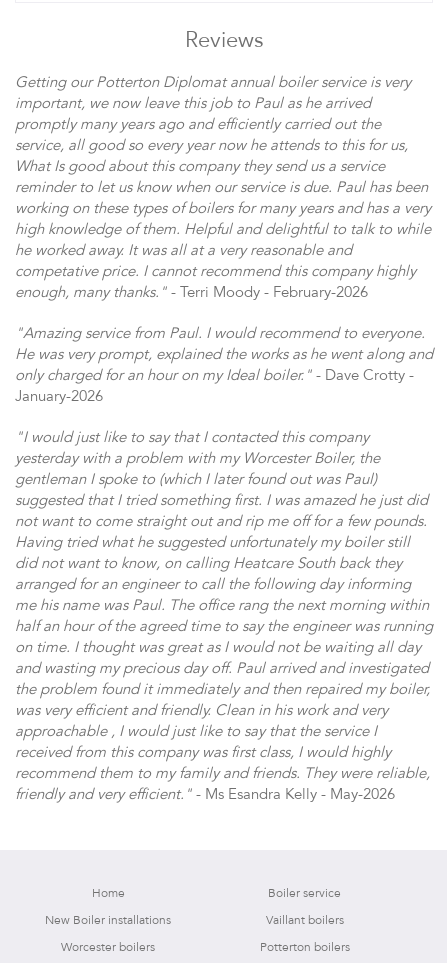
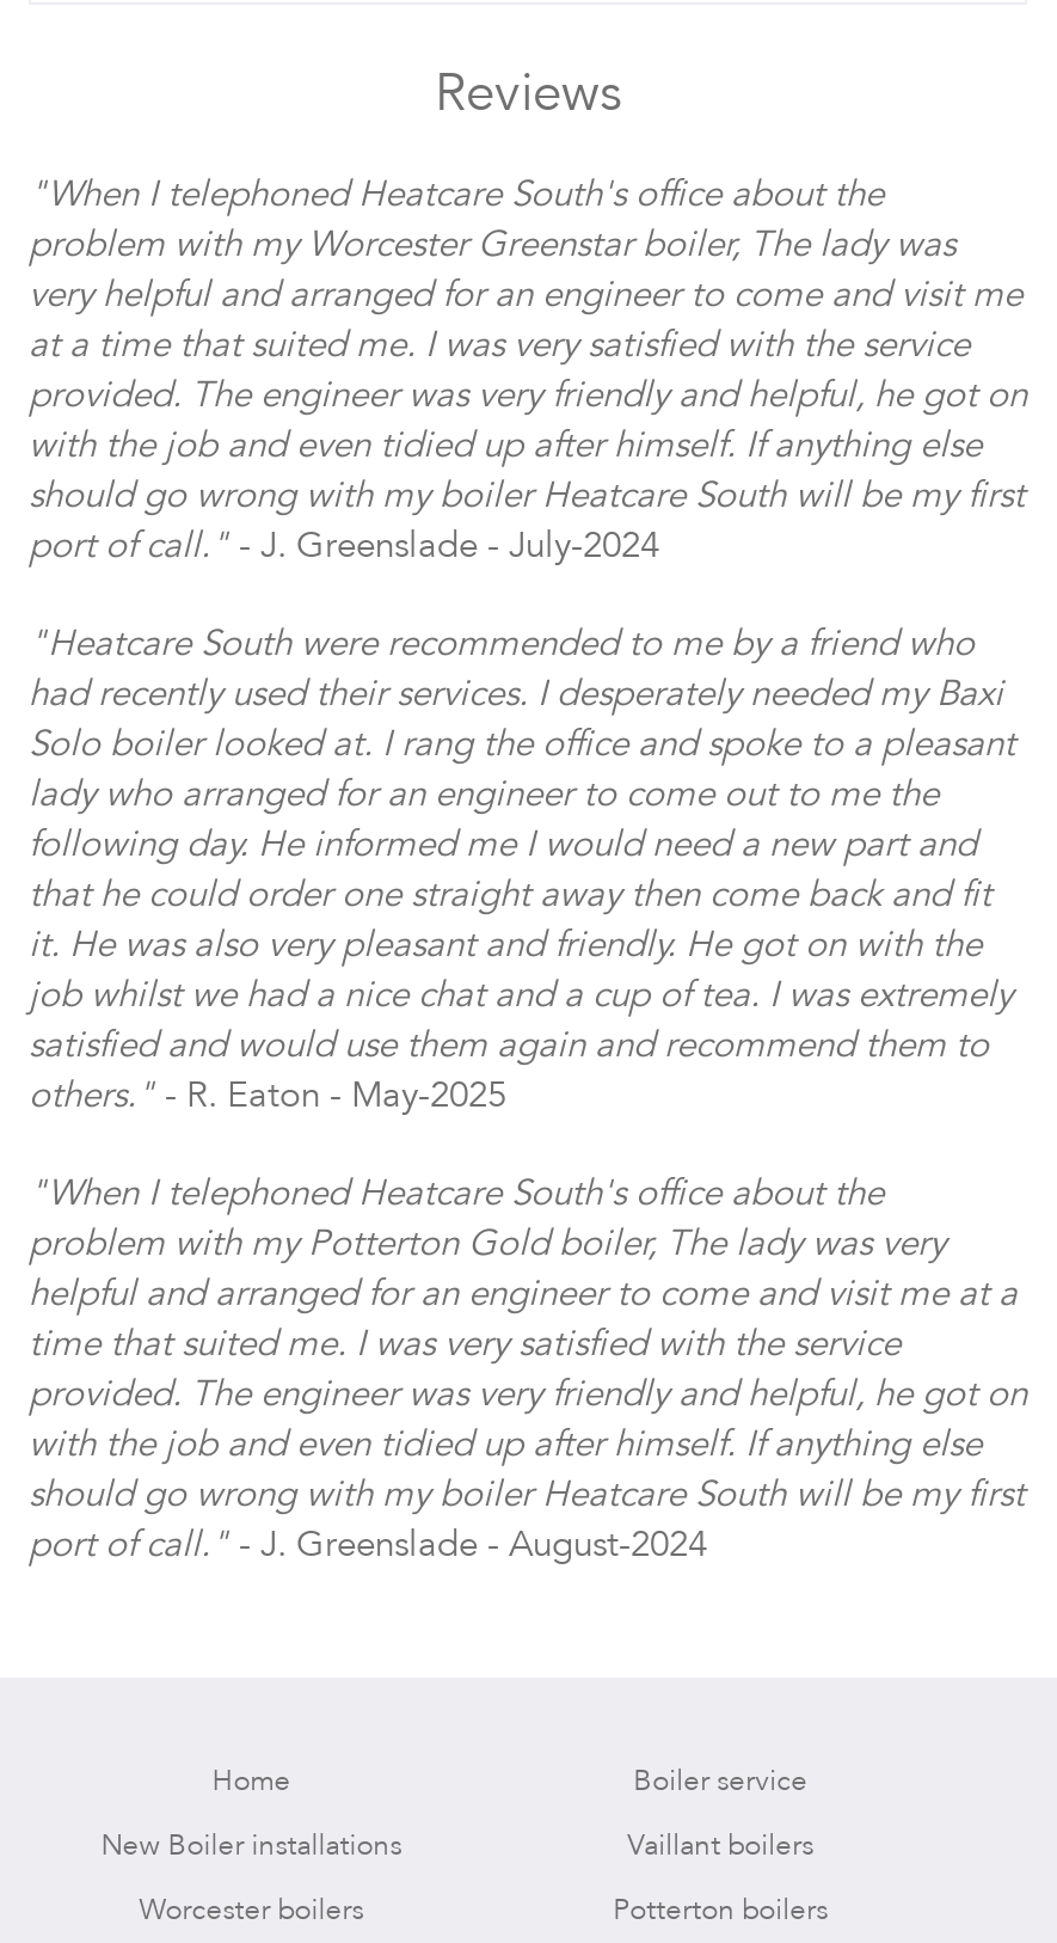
- Getting our Potterton Diplomat annual boiler service is very
- important, we now leave this job to Paul as he arrived
- promptly many years ago and efficiently carried out the
- service, all good so every year now he attends to this for us,
- What Is good about this company they send us a service
- reminder to let us know when our service is due. Paul has been
- working on these types of boilers for many years and has a very
- high knowledge of them. Helpful and delightful to talk to while
- he worked away. It was all at a very reasonable and
- competative price. I cannot recommend this company highly
- enough, many thanks." - Terri Moody - February-2026
+ "When I telephoned Heatcare South's office about the
+ problem with my Worcester Greenstar boiler, The lady was
+ very helpful and arranged for an engineer to come and visit me
+ at a time that suited me. I was very satisfied with the service
+ provided. The engineer was very friendly and helpful, he got on
+ with the job and even tidied up after himself. If anything else
+ should go wrong with my boiler Heatcare South will be my first
+ port of call." - J. Greenslade - July-2024

- "Amazing service from Paul. I would recommend to everyone.
- He was very prompt, explained the works as he went along and
- only charged for an hour on my Ideal boiler." - Dave Crotty -
- January-2026
+ "Heatcare South were recommended to me by a friend who
+ had recently used their services. I desperately needed my Baxi
+ Solo boiler looked at. I rang the office and spoke to a pleasant
+ lady who arranged for an engineer to come out to me the
+ following day. He informed me I would need a new part and
+ that he could order one straight away then come back and fit
+ it. He was also very pleasant and friendly. He got on with the
+ job whilst we had a nice chat and a cup of tea. I was extremely
+ satisfied and would use them again and recommend them to
+ others." - R. Eaton - May-2025

- "I would just like to say that I contacted this company
- yesterday with a problem with my Worcester Boiler, the
- gentleman I spoke to (which I later found out was Paul)
- suggested that I tried something first. I was amazed he just did
- not want to come straight out and rip me off for a few pounds.
- Having tried what he suggested unfortunately my boiler still
- did not want to know, on calling Heatcare South back they
- arranged for an engineer to call the following day informing
- me his name was Paul. The office rang the next morning within
- half an hour of the agreed time to say the engineer was running
- on time. I thought was great as I would not be waiting all day
- and wasting my precious day off. Paul arrived and investigated
- the problem found it immediately and then repaired my boiler,
- was very efficient and friendly. Clean in his work and very
- approachable , I would just like to say that the service I
- received from this company was first class, I would highly
- recommend them to my family and friends. They were reliable,
- friendly and very efficient." - Ms Esandra Kelly - May-2026
+ "When I telephoned Heatcare South's office about the
+ problem with my Potterton Gold boiler, The lady was very
+ helpful and arranged for an engineer to come and visit me at a
+ time that suited me. I was very satisfied with the service
+ provided. The engineer was very friendly and helpful, he got on
+ with the job and even tidied up after himself. If anything else
+ should go wrong with my boiler Heatcare South will be my first
+ port of call." - J. Greenslade - August-2024
